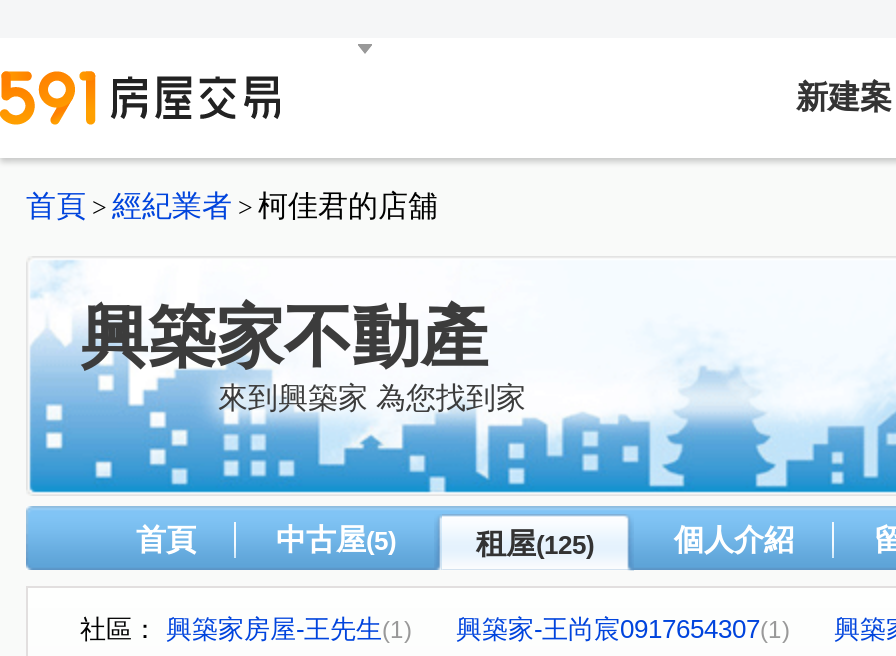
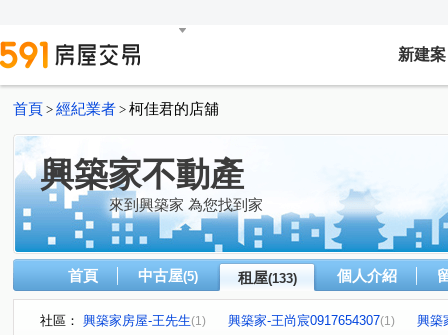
- 租屋(125)
+ 租屋(133)
